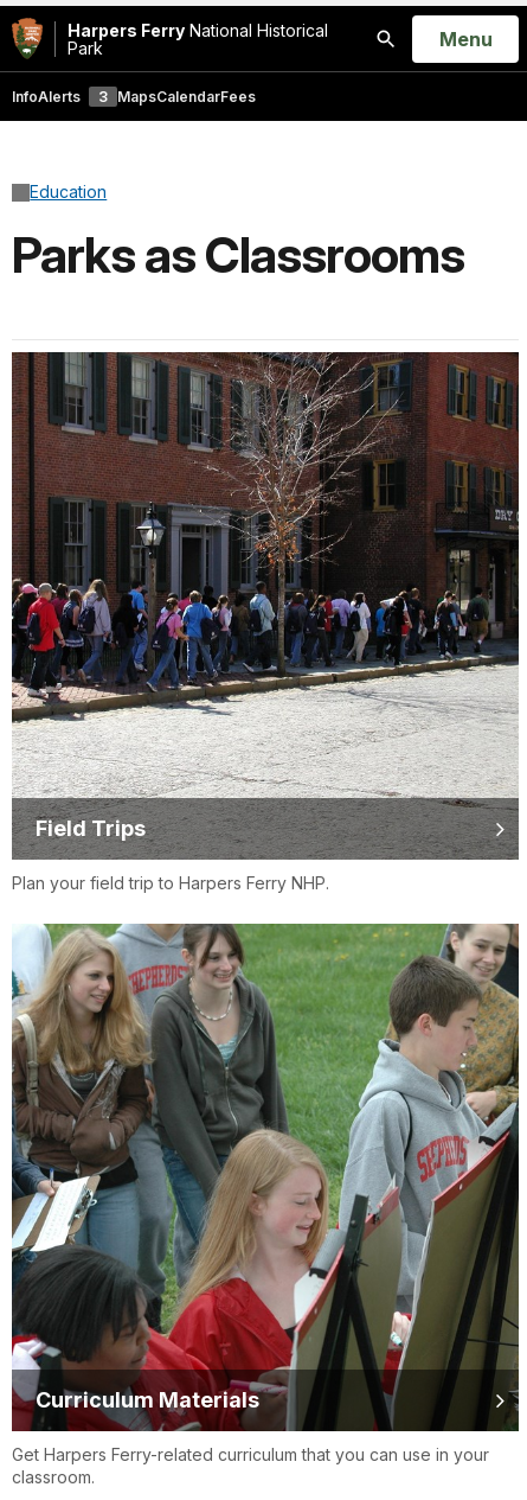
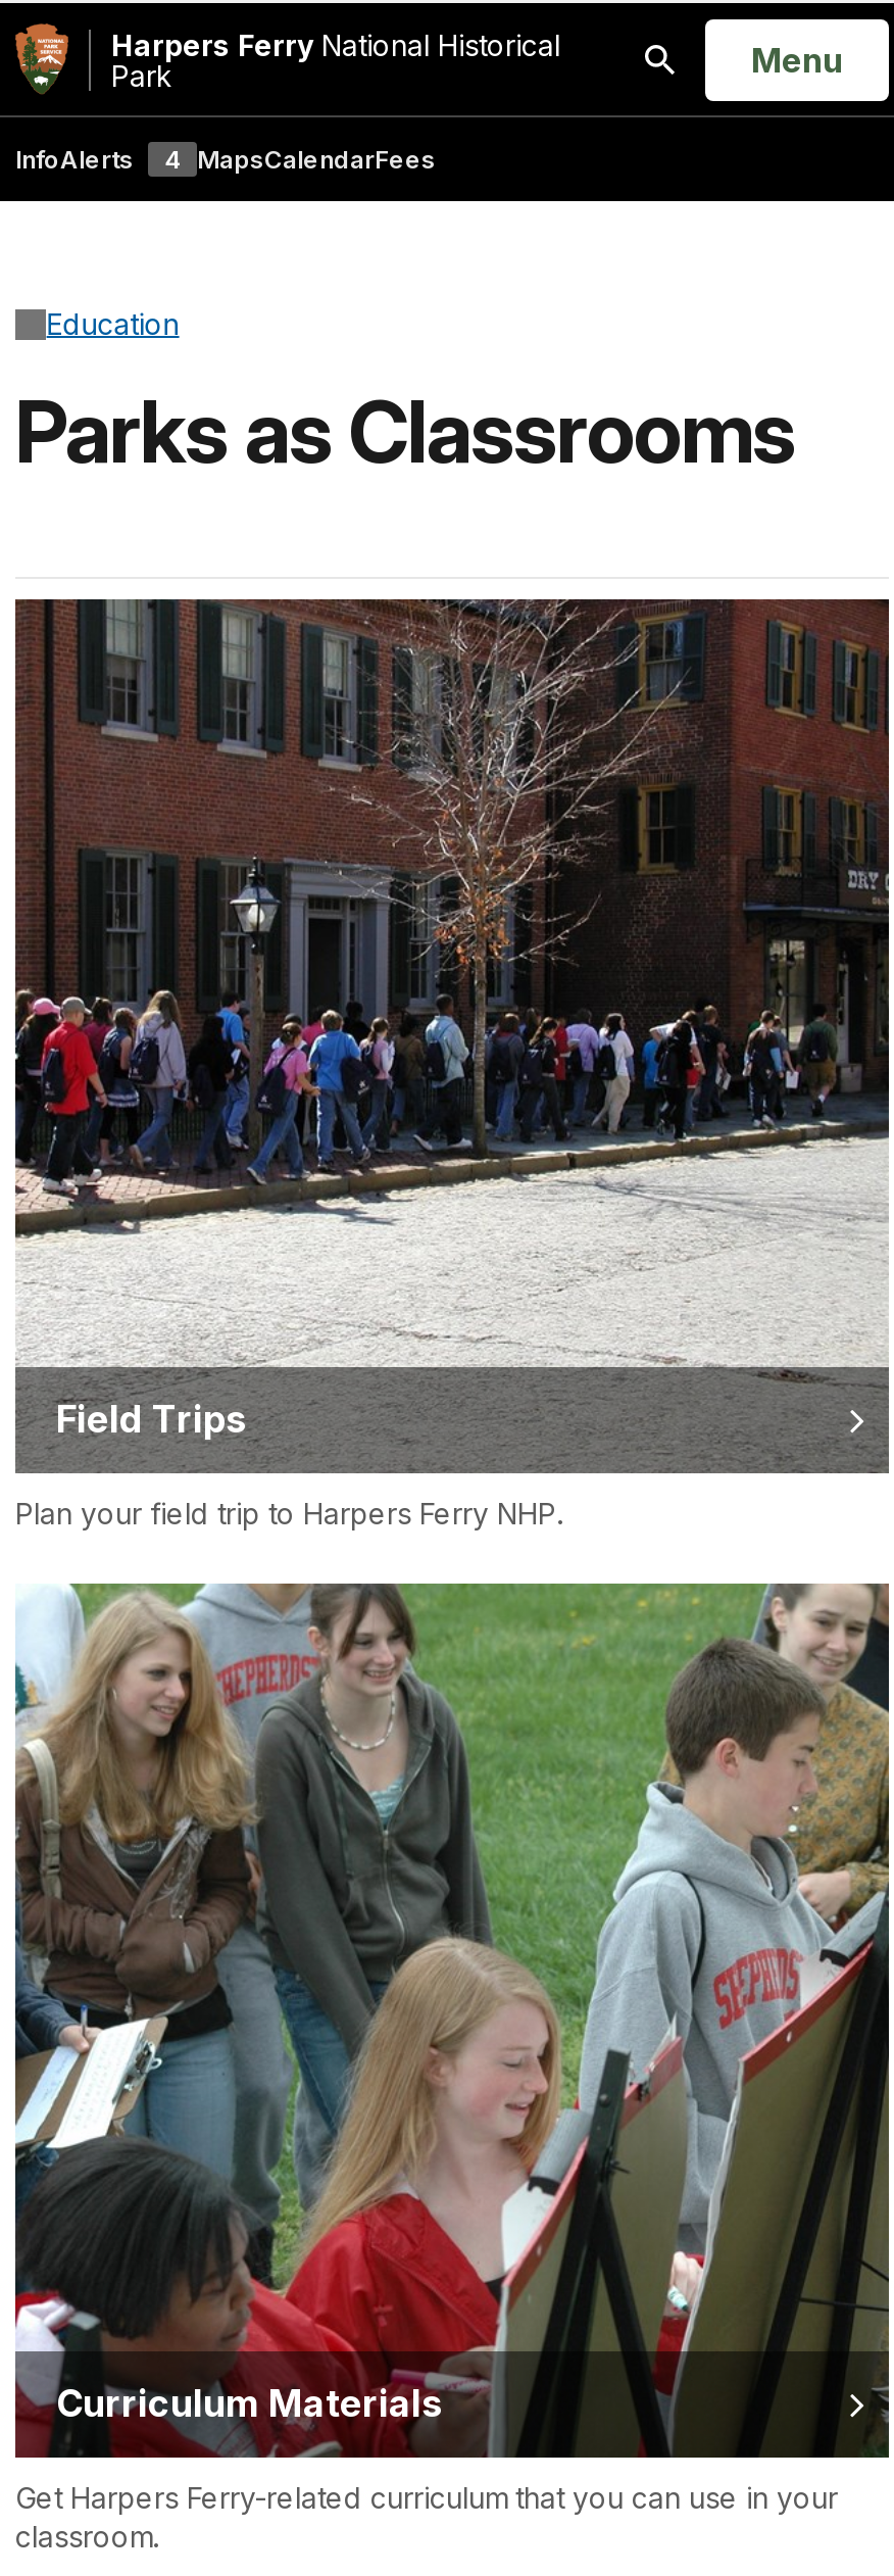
- 3 MapsCalendarFees
+ 4 MapsCalendarFees
